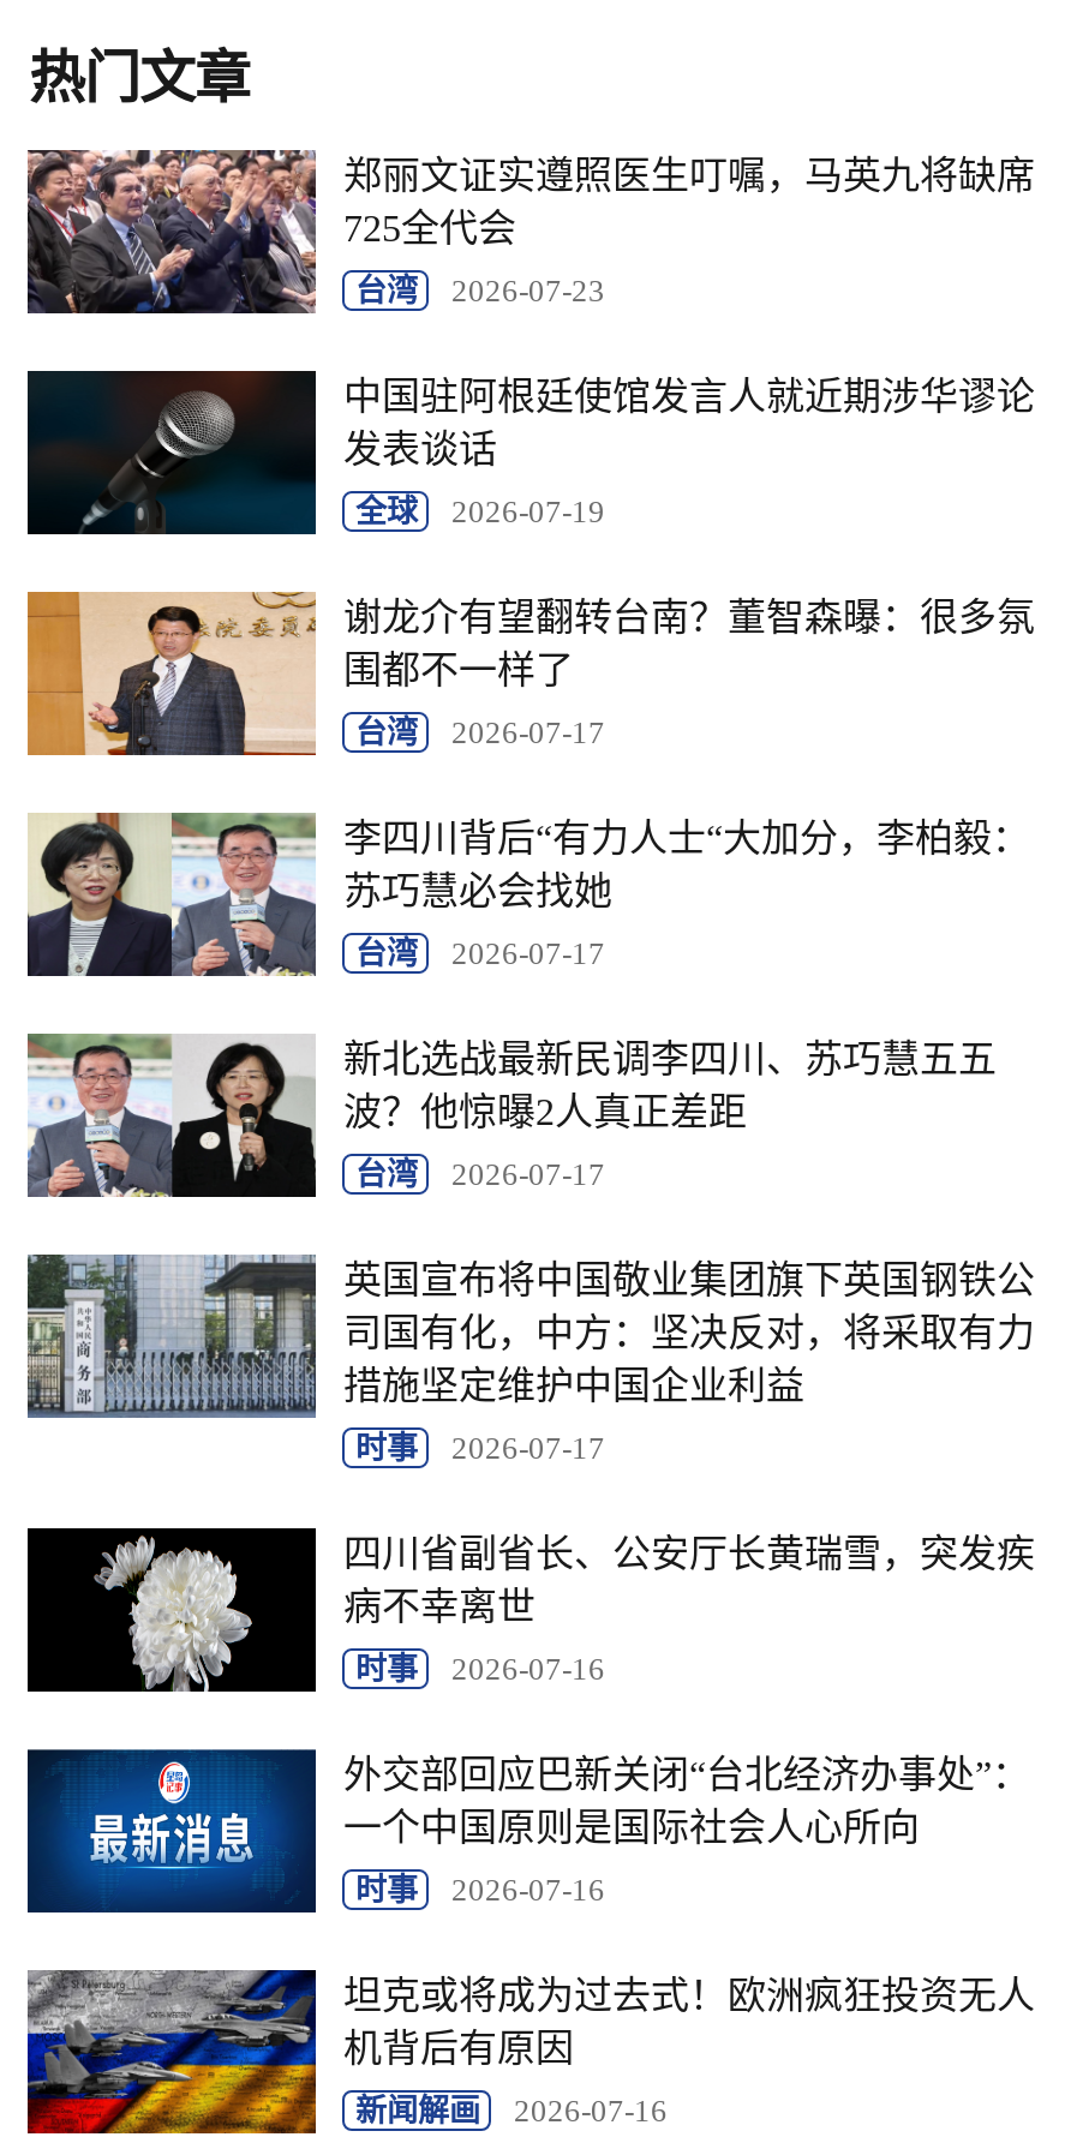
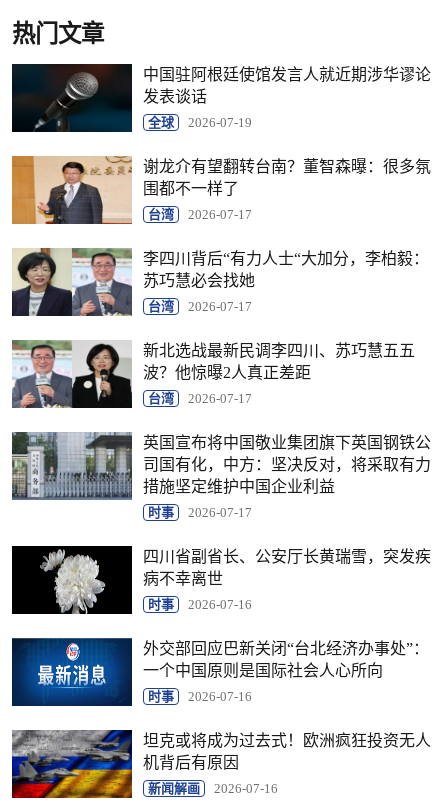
- [image]
- 郑丽文证实遵照医生叮嘱，马英九将缺席
- 725全代会
- 台湾
- 2026-07-23
